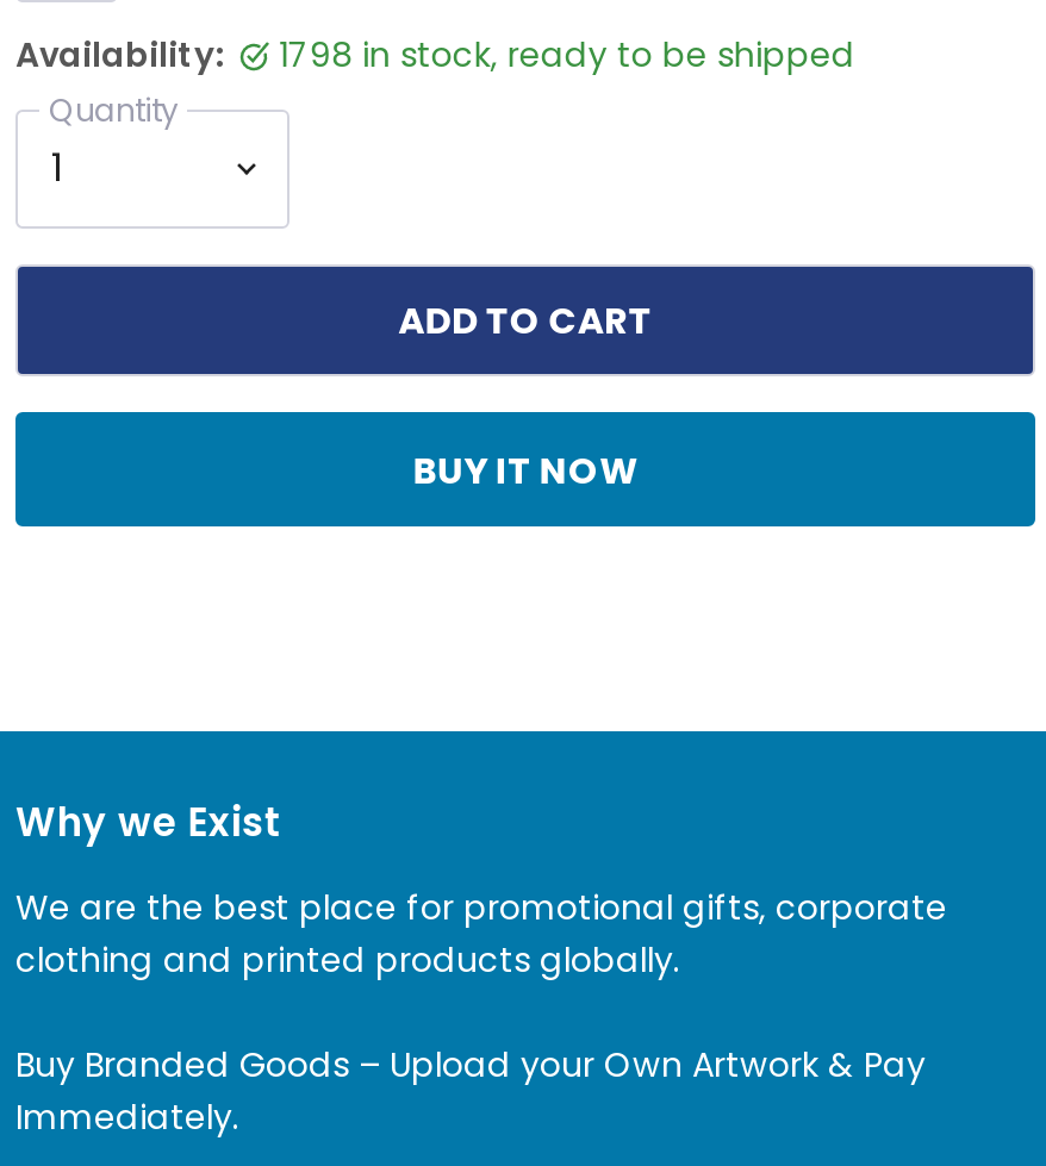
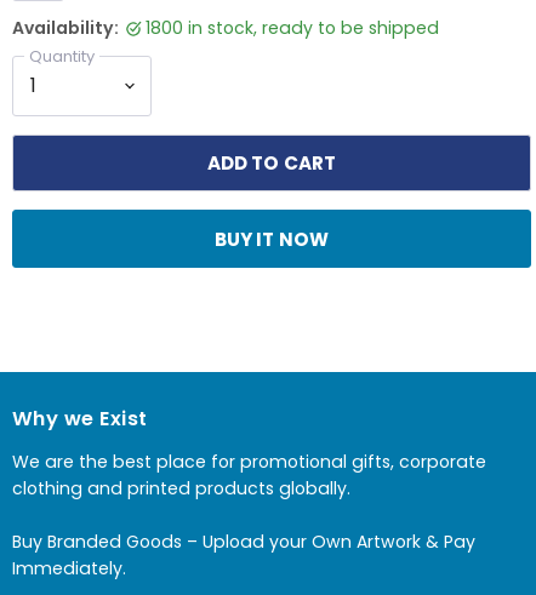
- 1798 in stock, ready to be shipped
+ 1800 in stock, ready to be shipped
